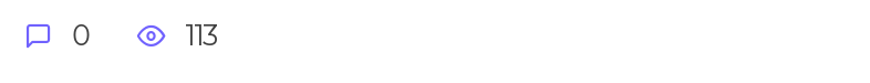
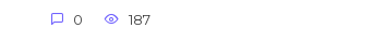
- 113
+ 187
